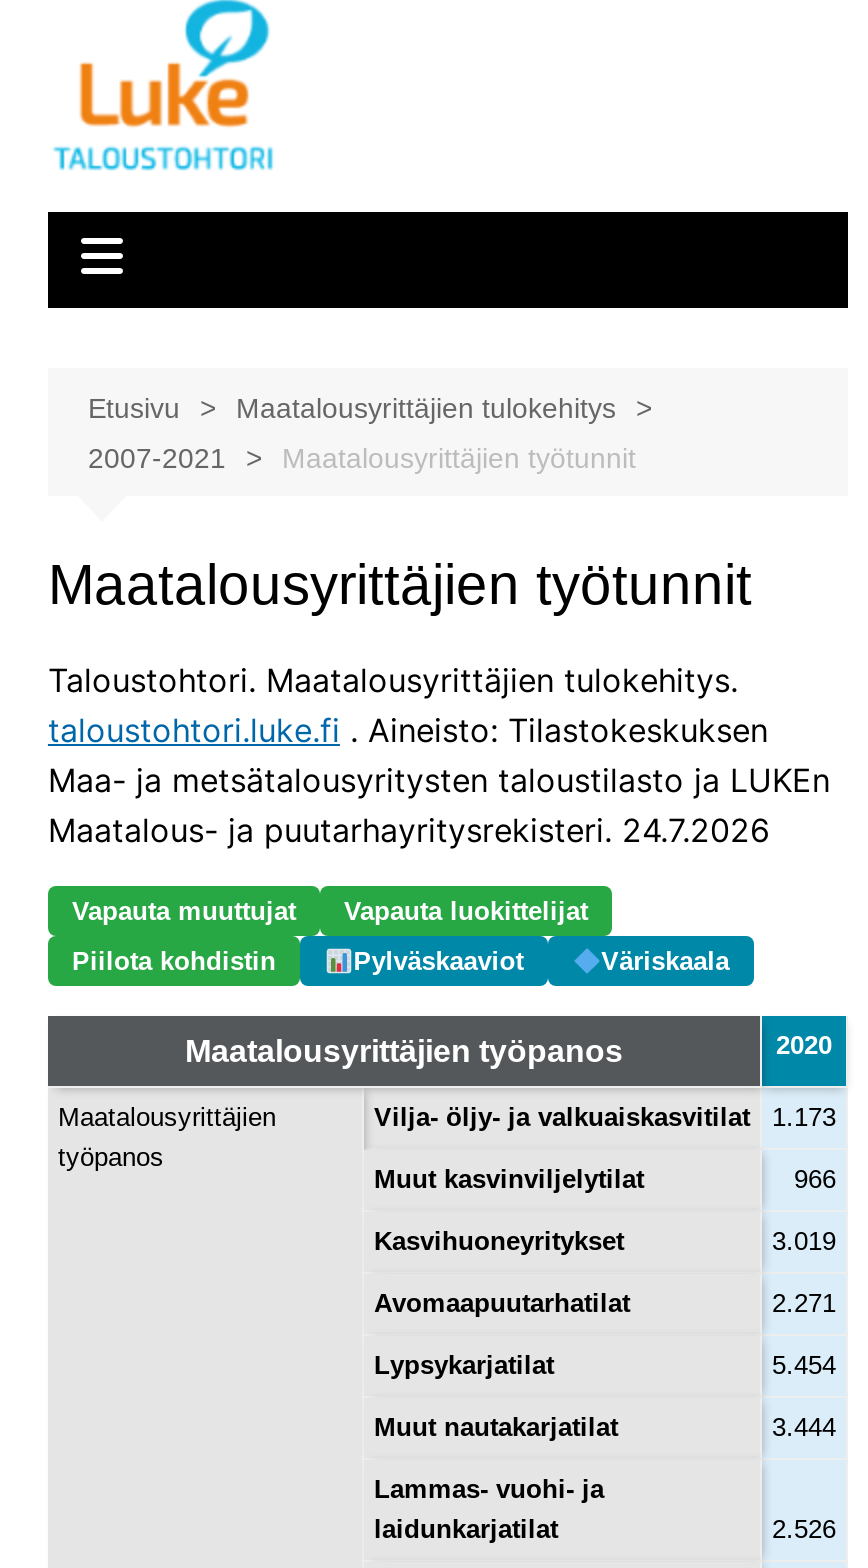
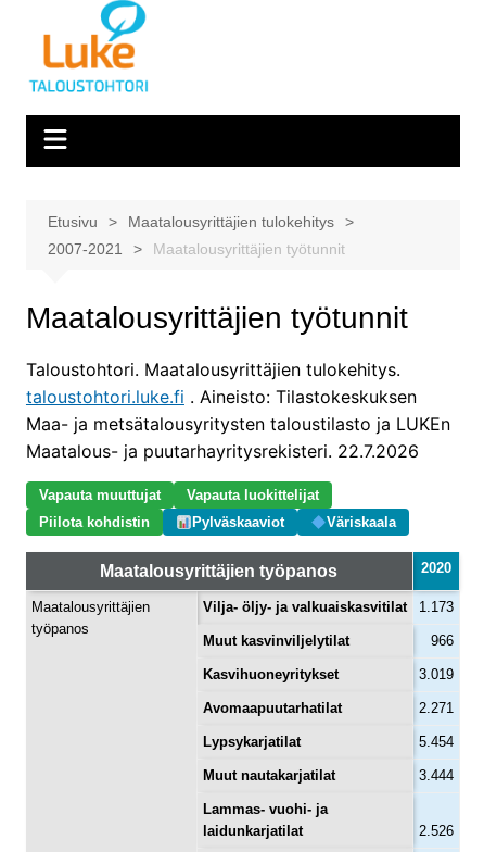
- Maatalous- ja puutarhayritysrekisteri. 24.7.2026
+ Maatalous- ja puutarhayritysrekisteri. 22.7.2026
